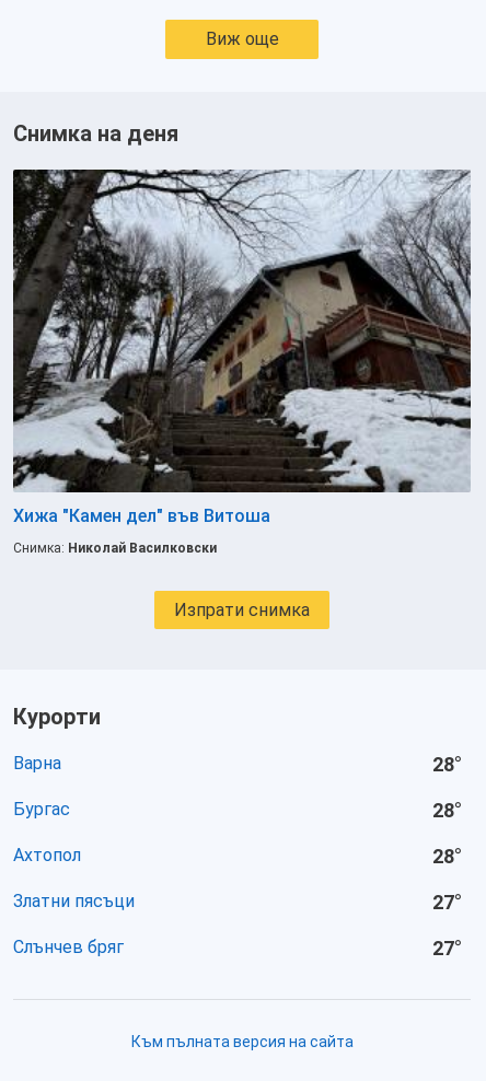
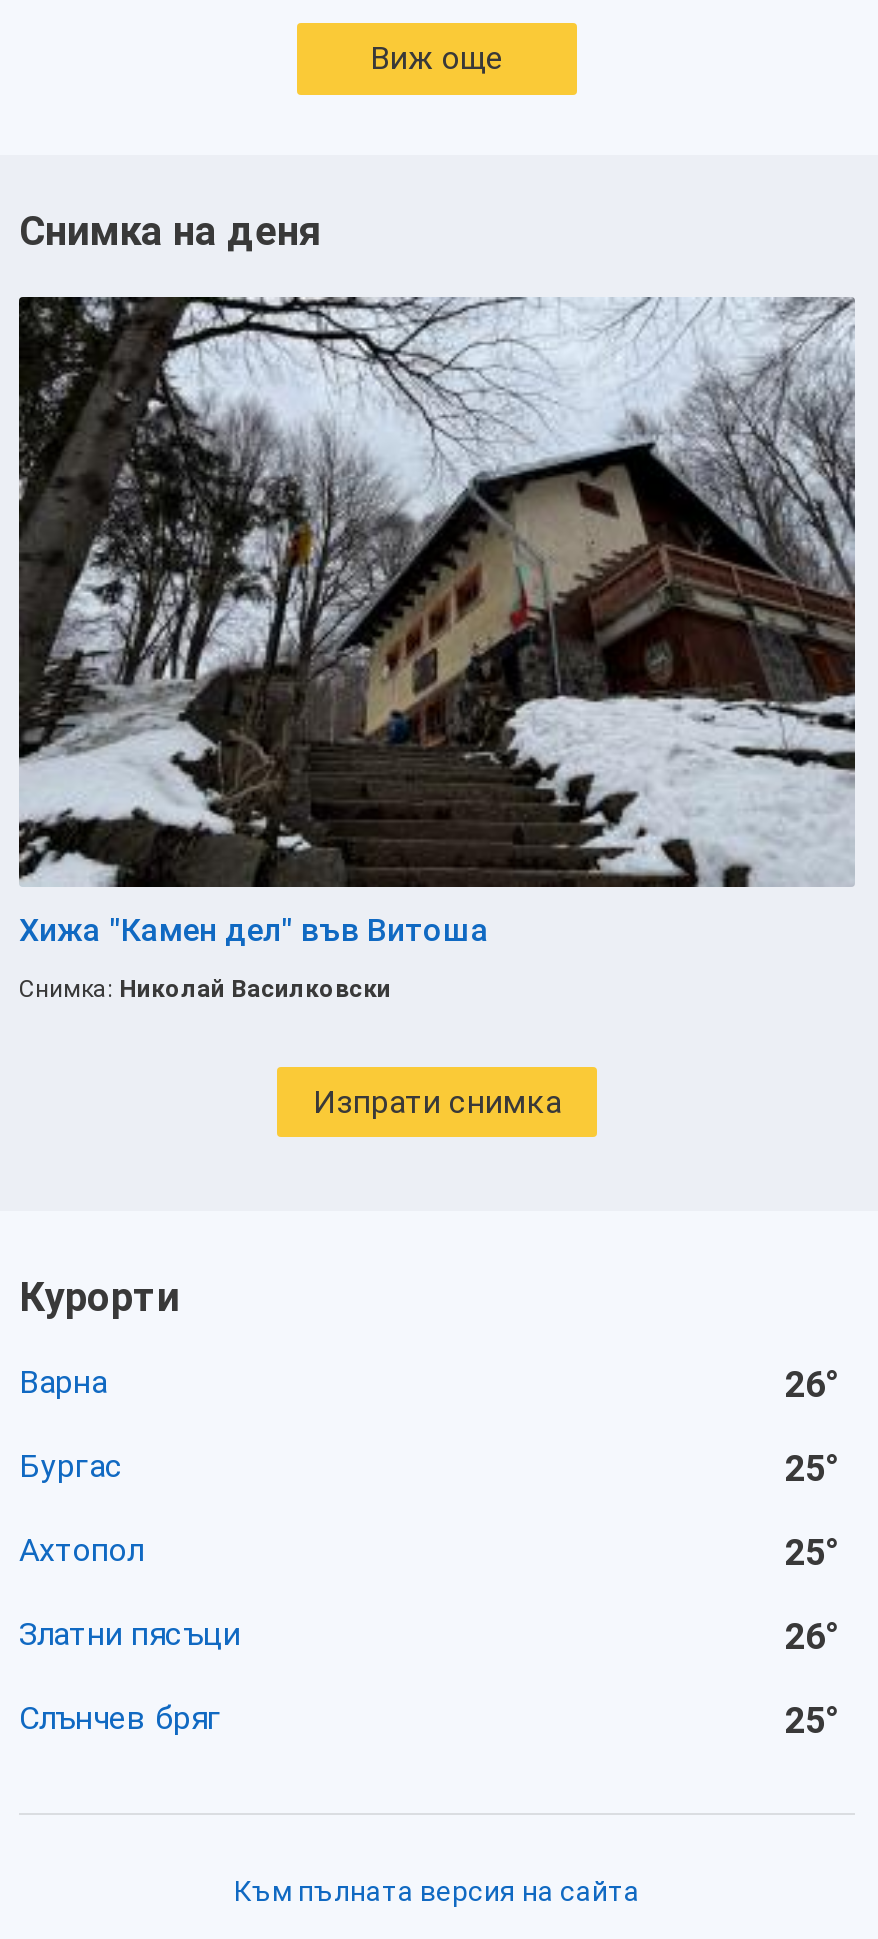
- 28°
+ 26°

- 28°
+ 25°

- 28°
+ 25°

- 27°
+ 26°

- 27°
+ 25°
